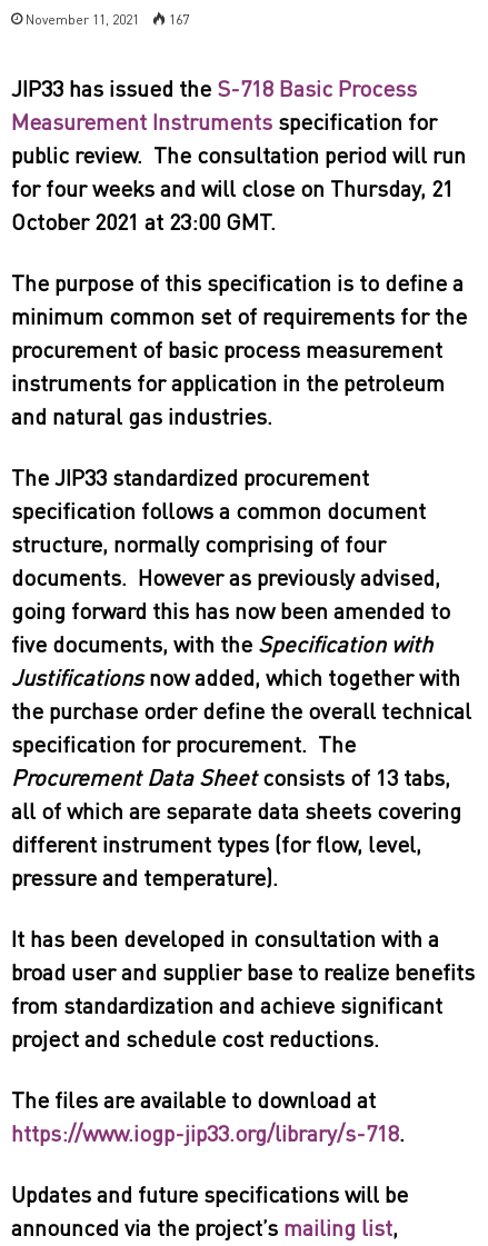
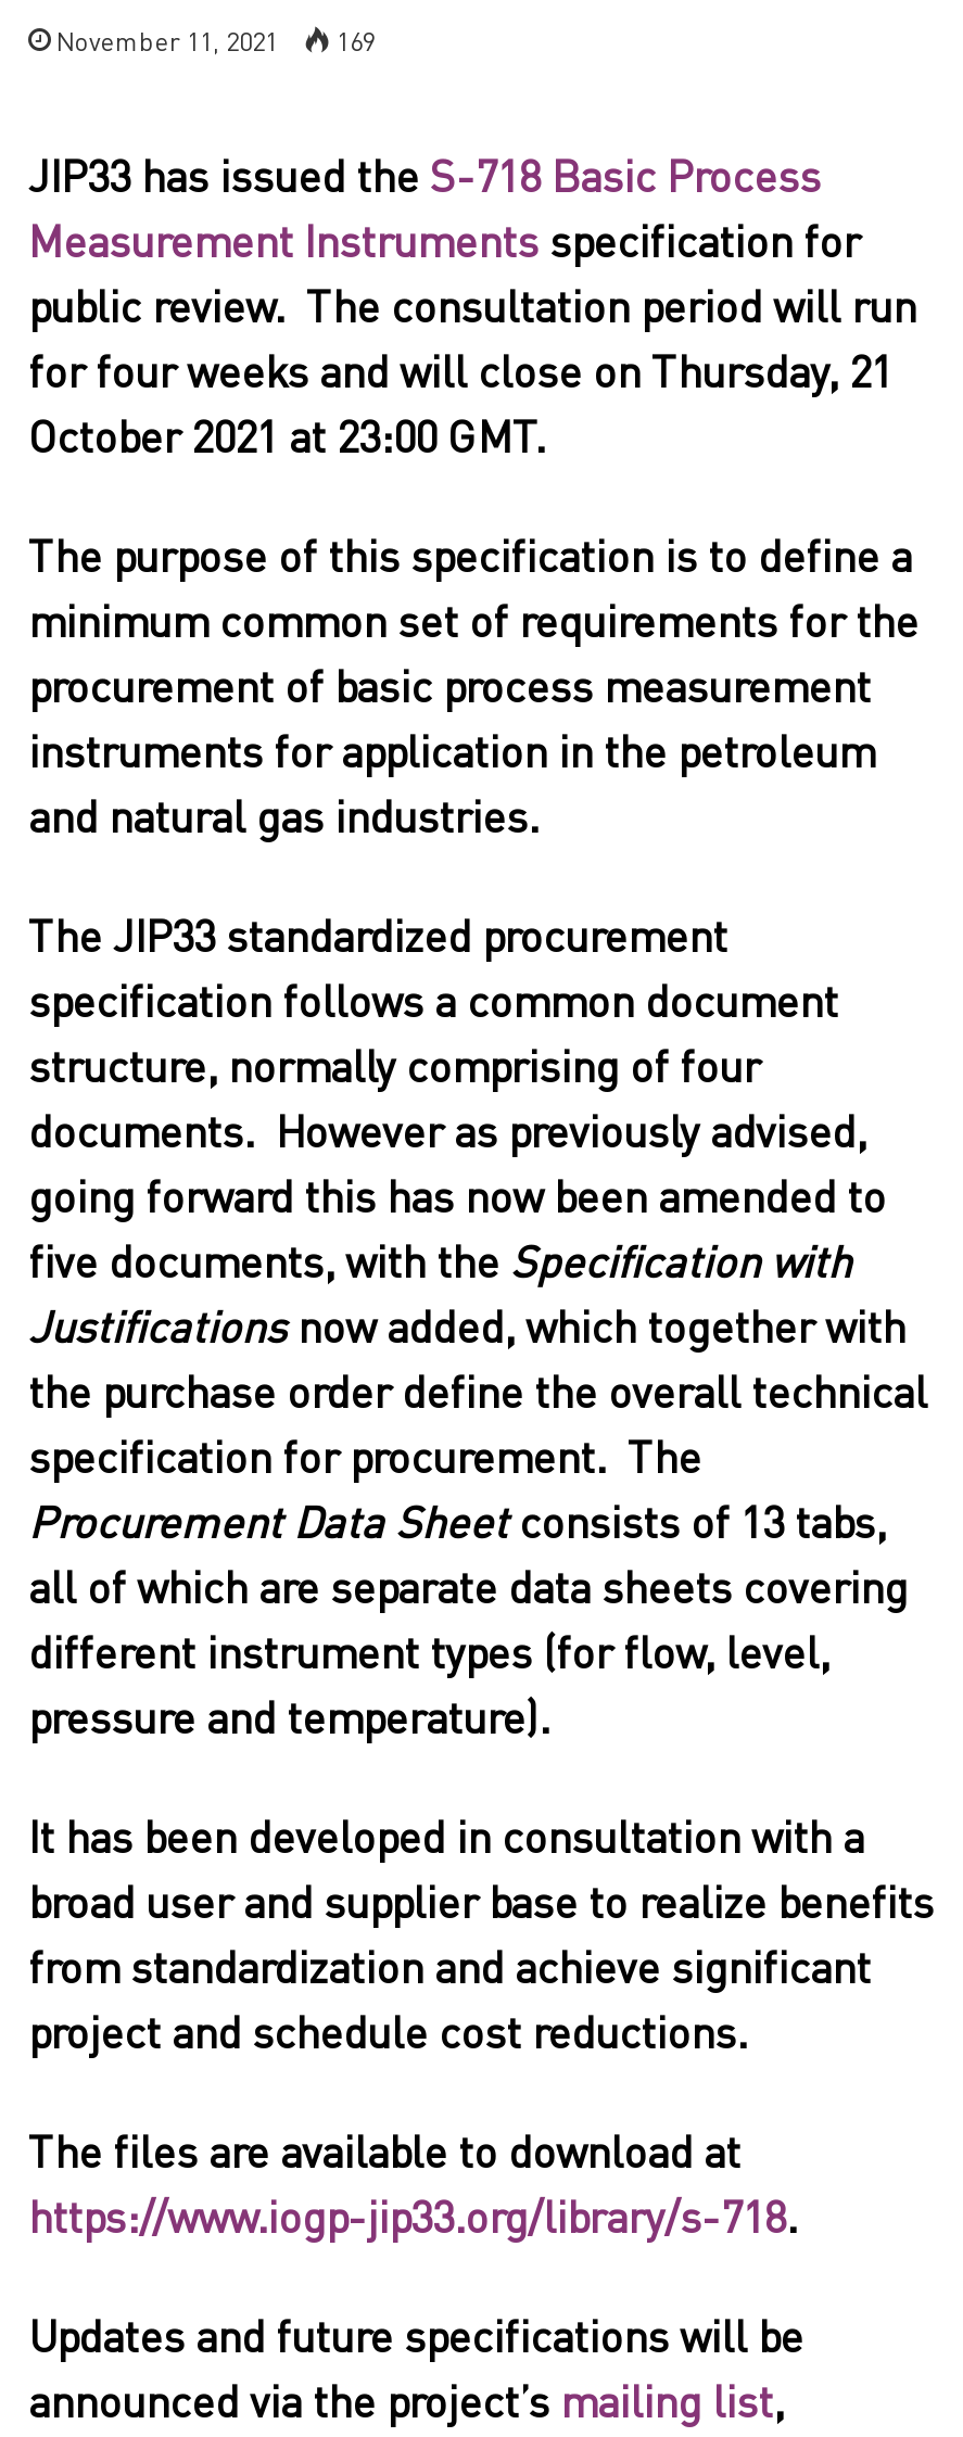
- November 11, 2021 167
+ November 11, 2021 169
